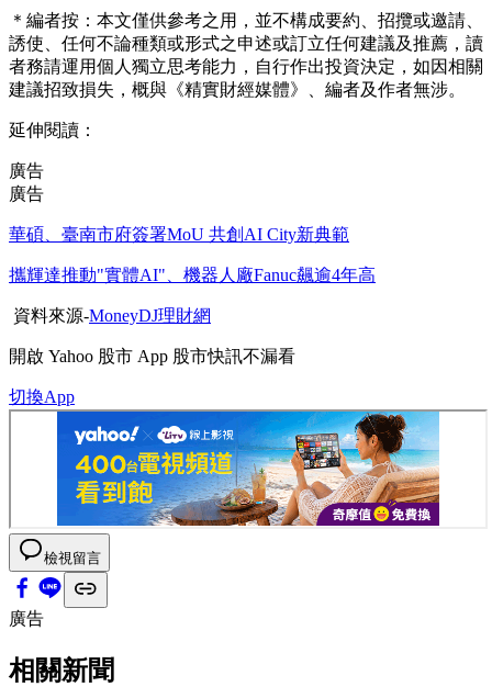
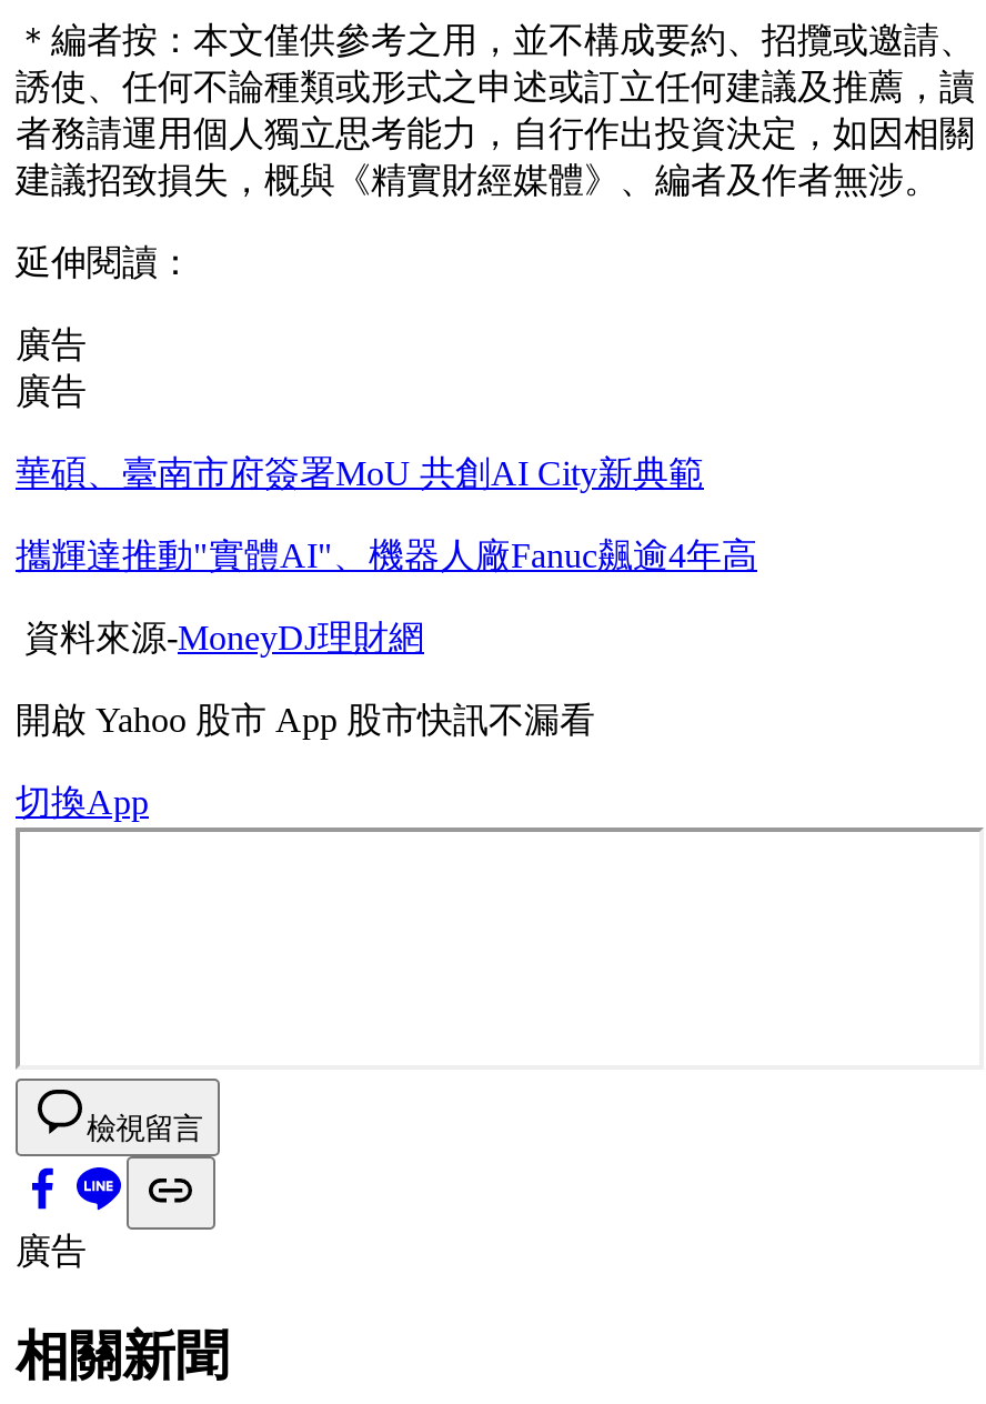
- [image]
